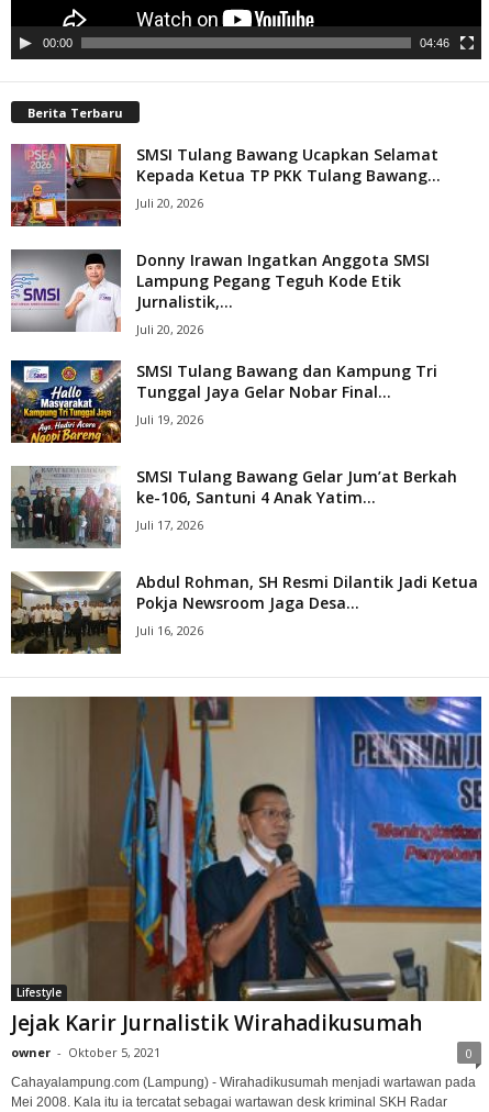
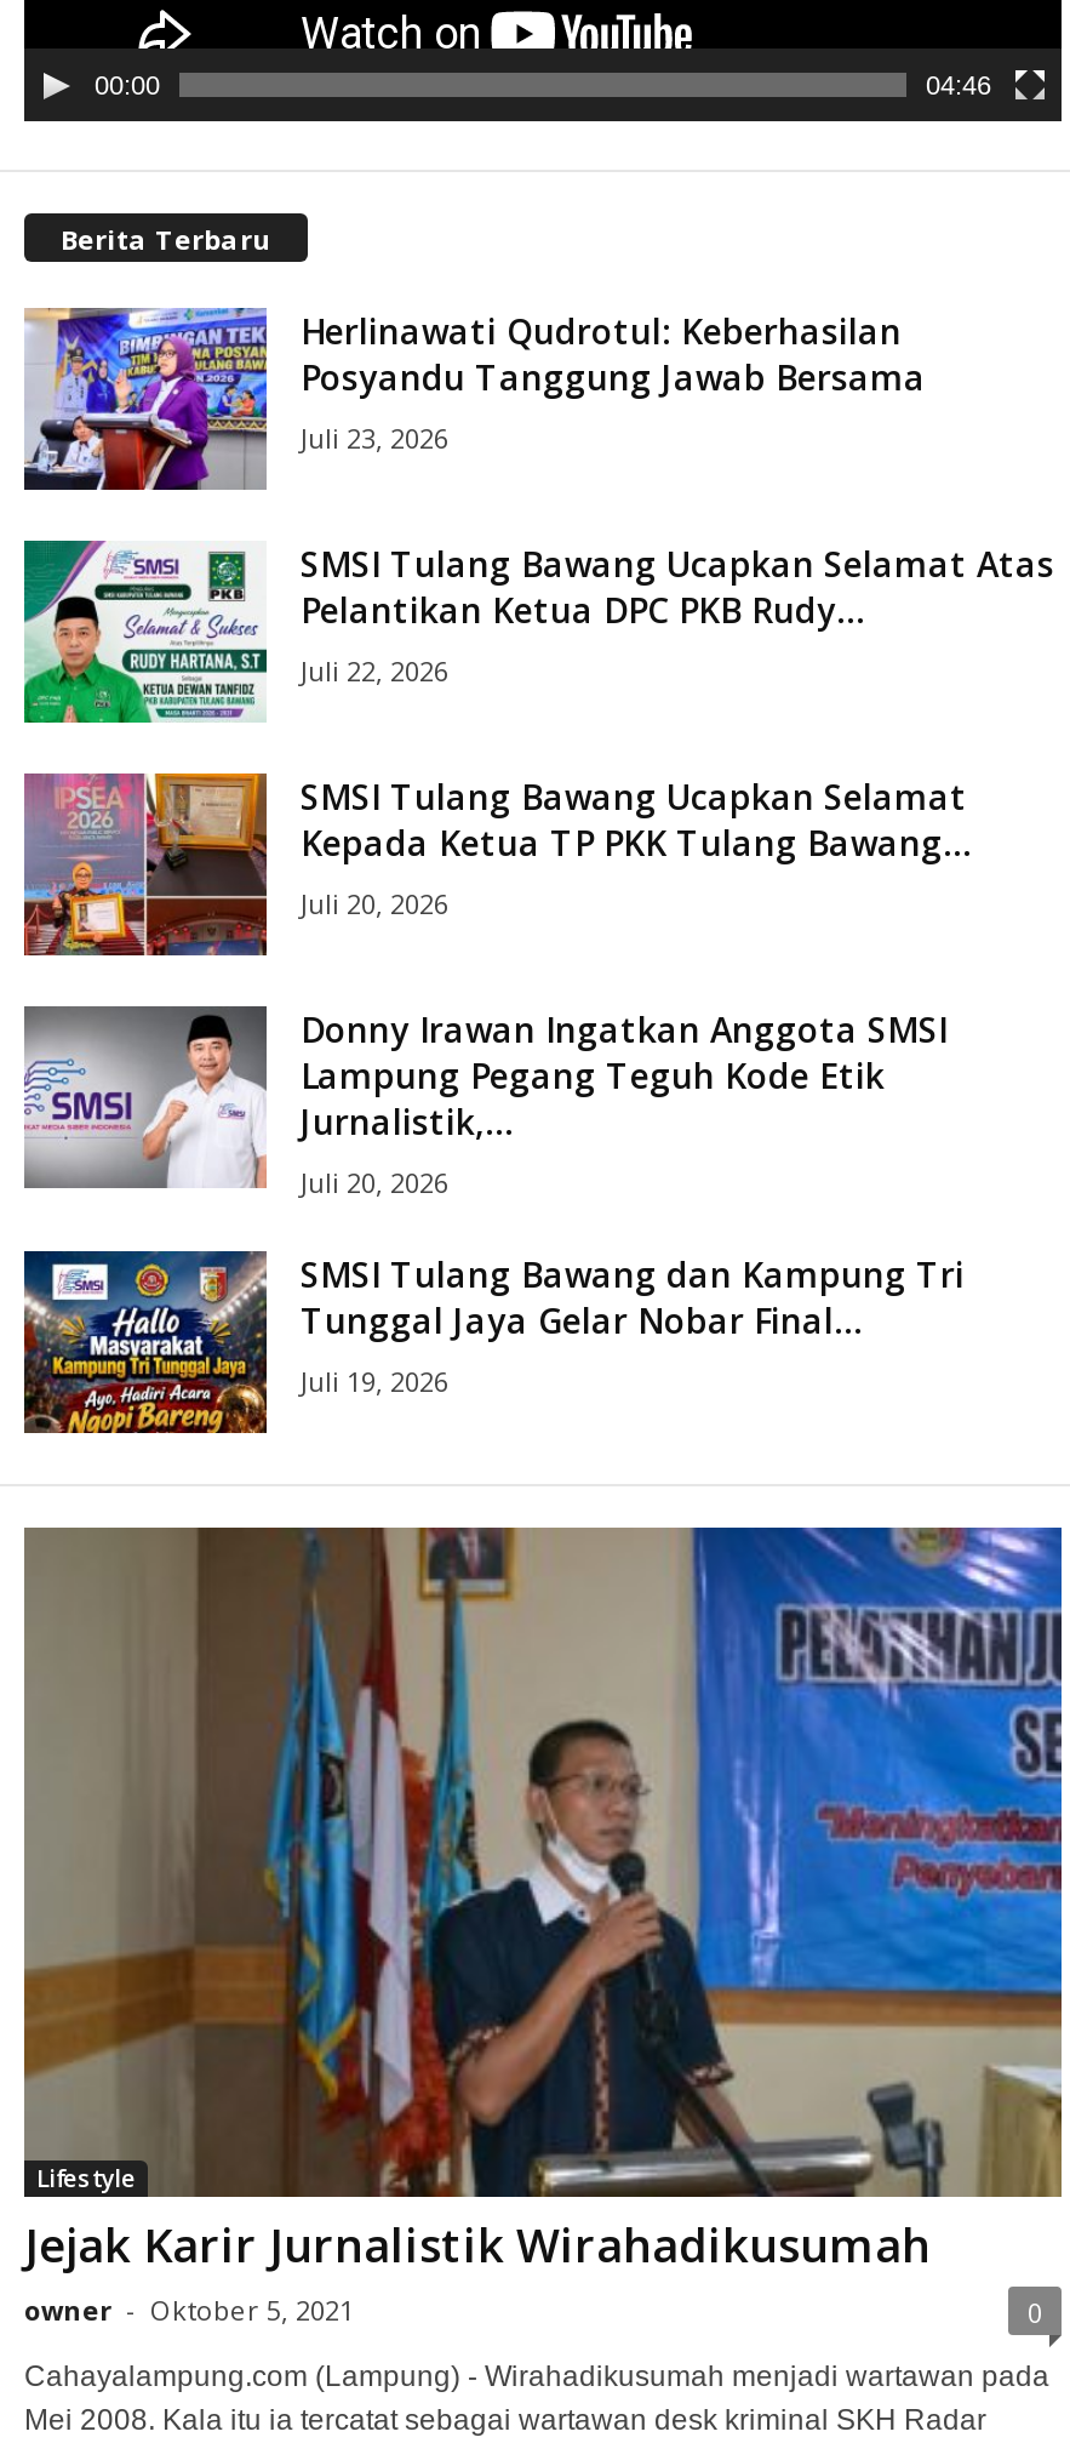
+ [image]

+ [image]
+ Herlinawati Qudrotul: Keberhasilan
+ Posyandu Tanggung Jawab Bersama
+ Juli 23, 2026
+ SMSI Tulang Bawang Ucapkan Selamat Atas
+ Pelantikan Ketua DPC PKB Rudy...
+ Juli 22, 2026

moved down: [image] | SMSI Tulang Bawang Ucapkan Selamat | Kepada Ketua TP PKK Tulang Bawang... | ... | Tunggal Jaya Gelar Nobar Final... | Juli 19, 2026

- [image]
- SMSI Tulang Bawang Gelar Jum’at Berkah
- ke-106, Santuni 4 Anak Yatim...
- Juli 17, 2026
- Abdul Rohman, SH Resmi Dilantik Jadi Ketua
- Pokja Newsroom Jaga Desa...
- Juli 16, 2026

- [image]
